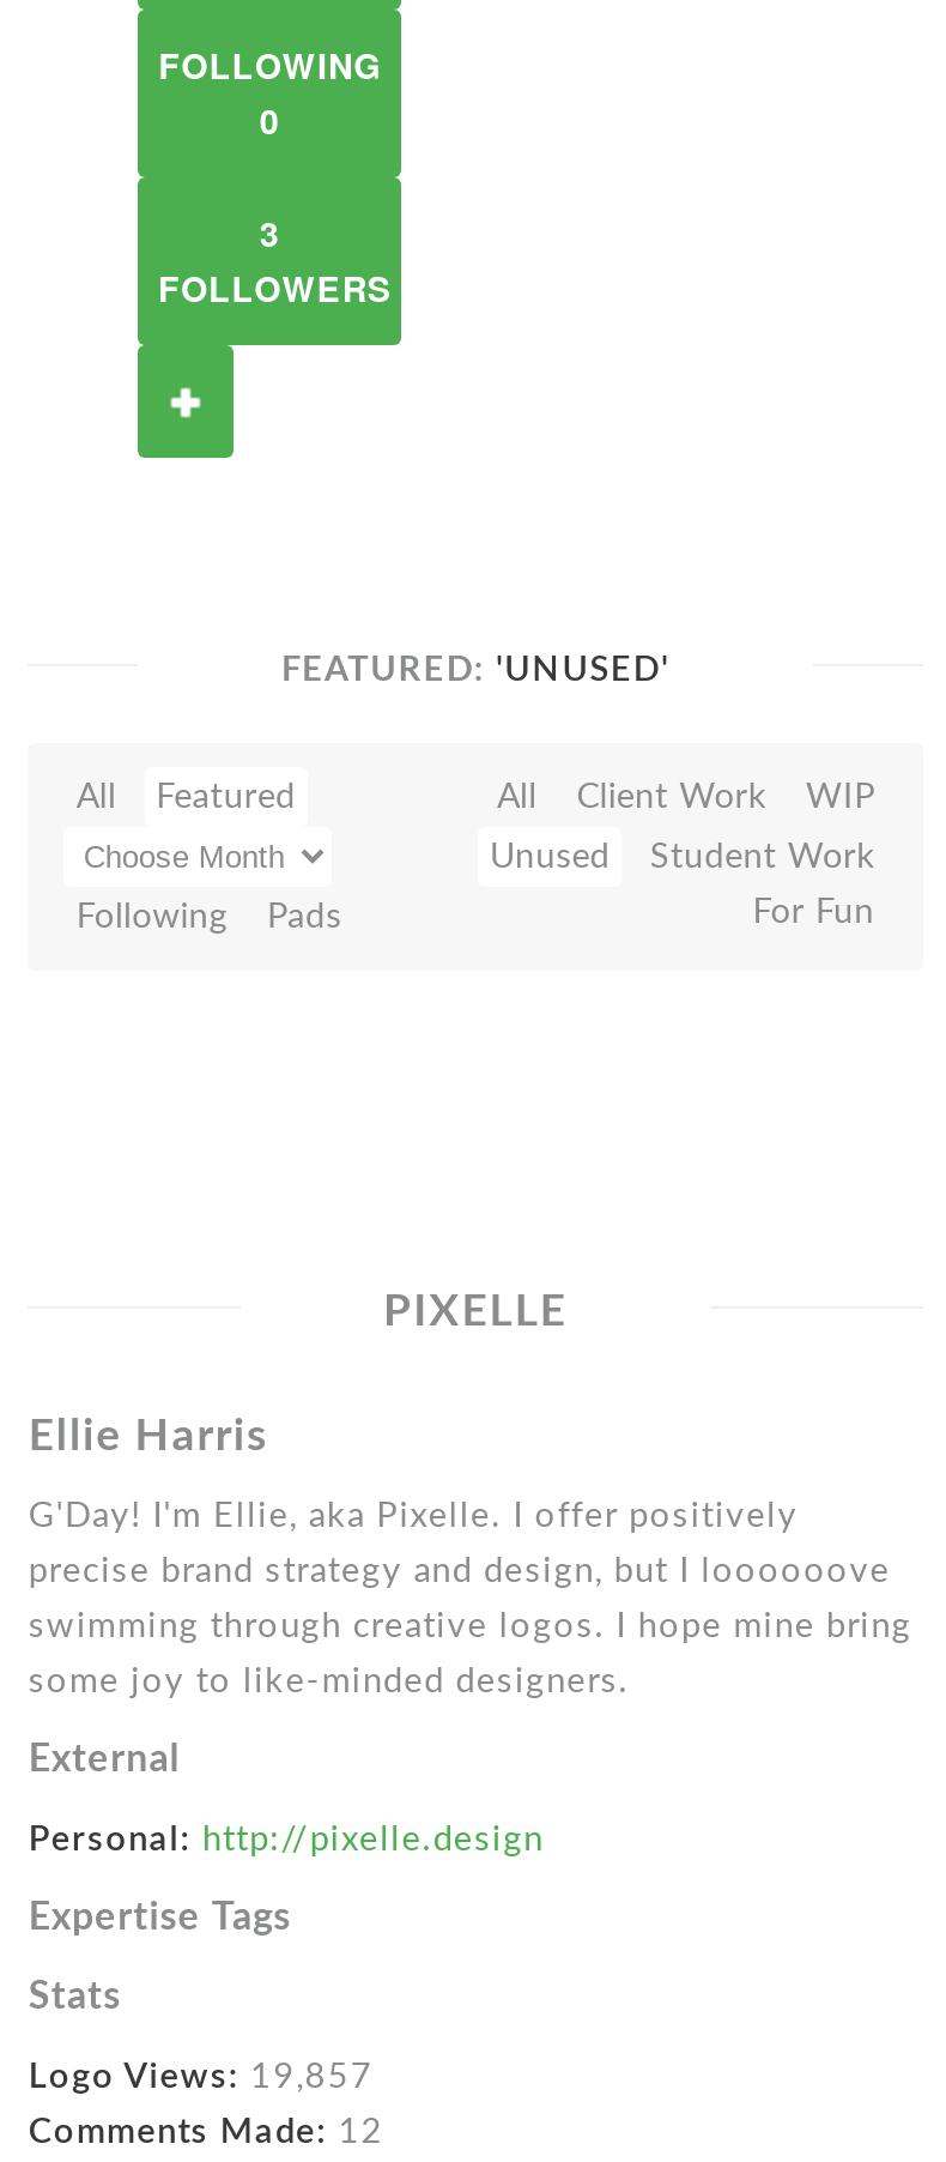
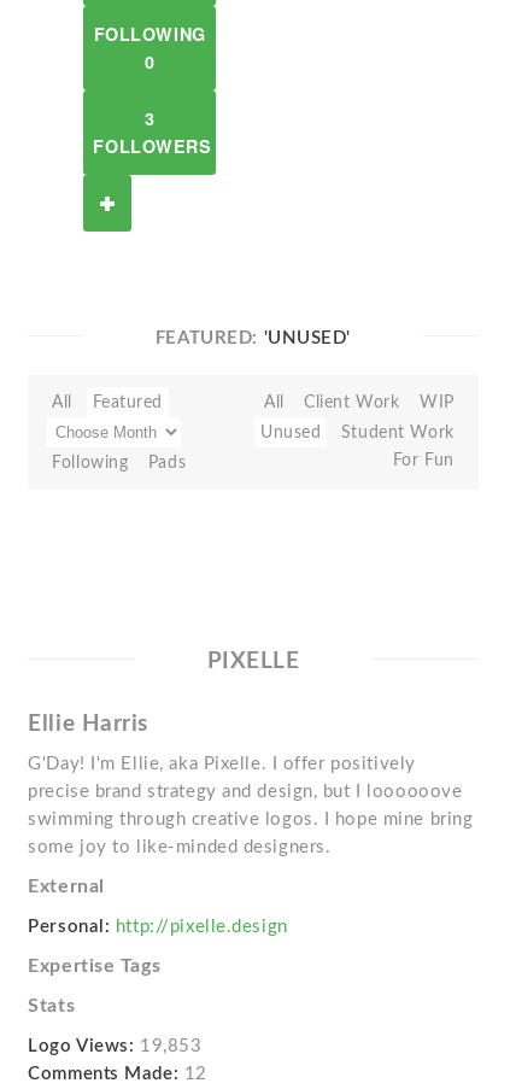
- Logo Views: 19,857
+ Logo Views: 19,853
